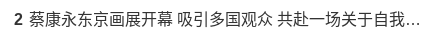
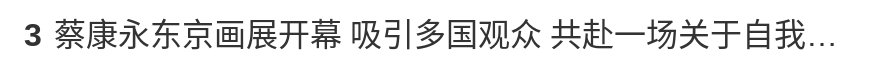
- 2
+ 3
